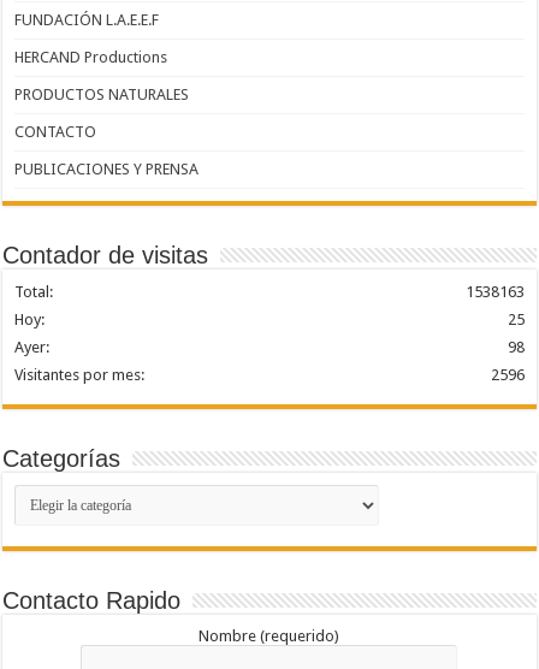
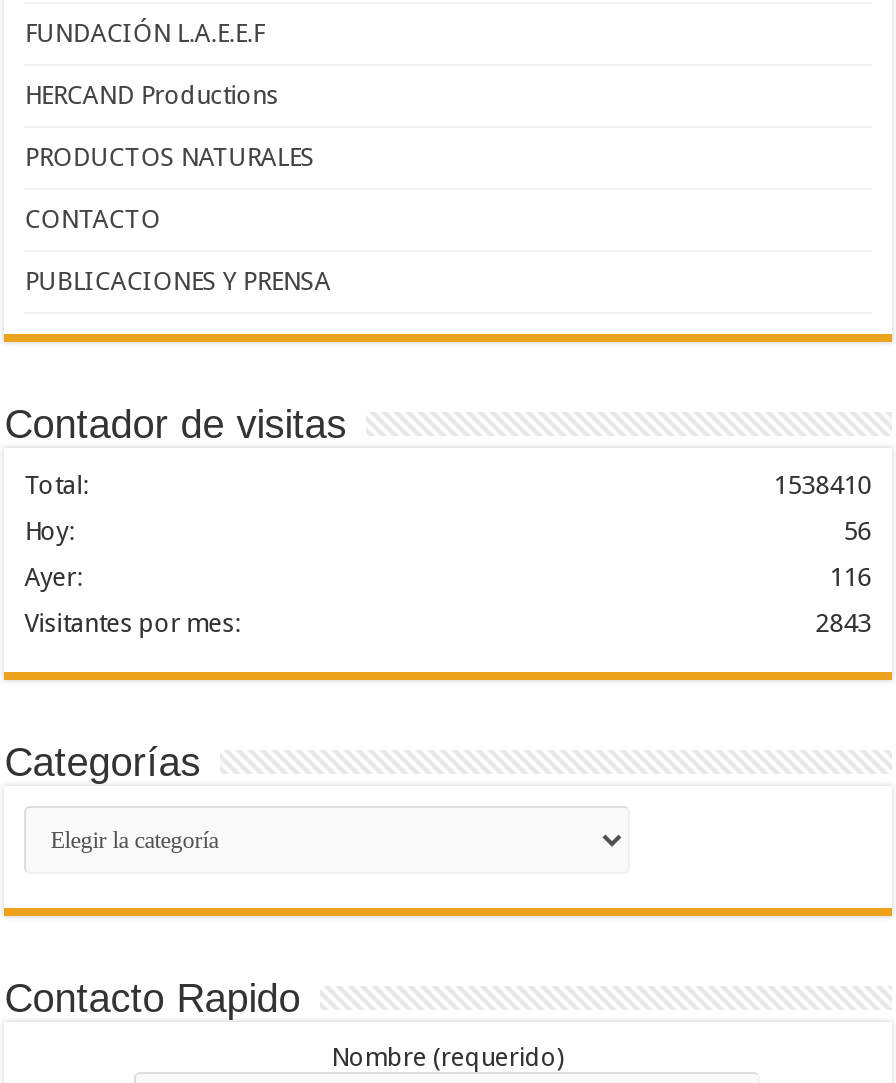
- 1538163
+ 1538410

- 25
+ 56

- 98
+ 116

- 2596
+ 2843
